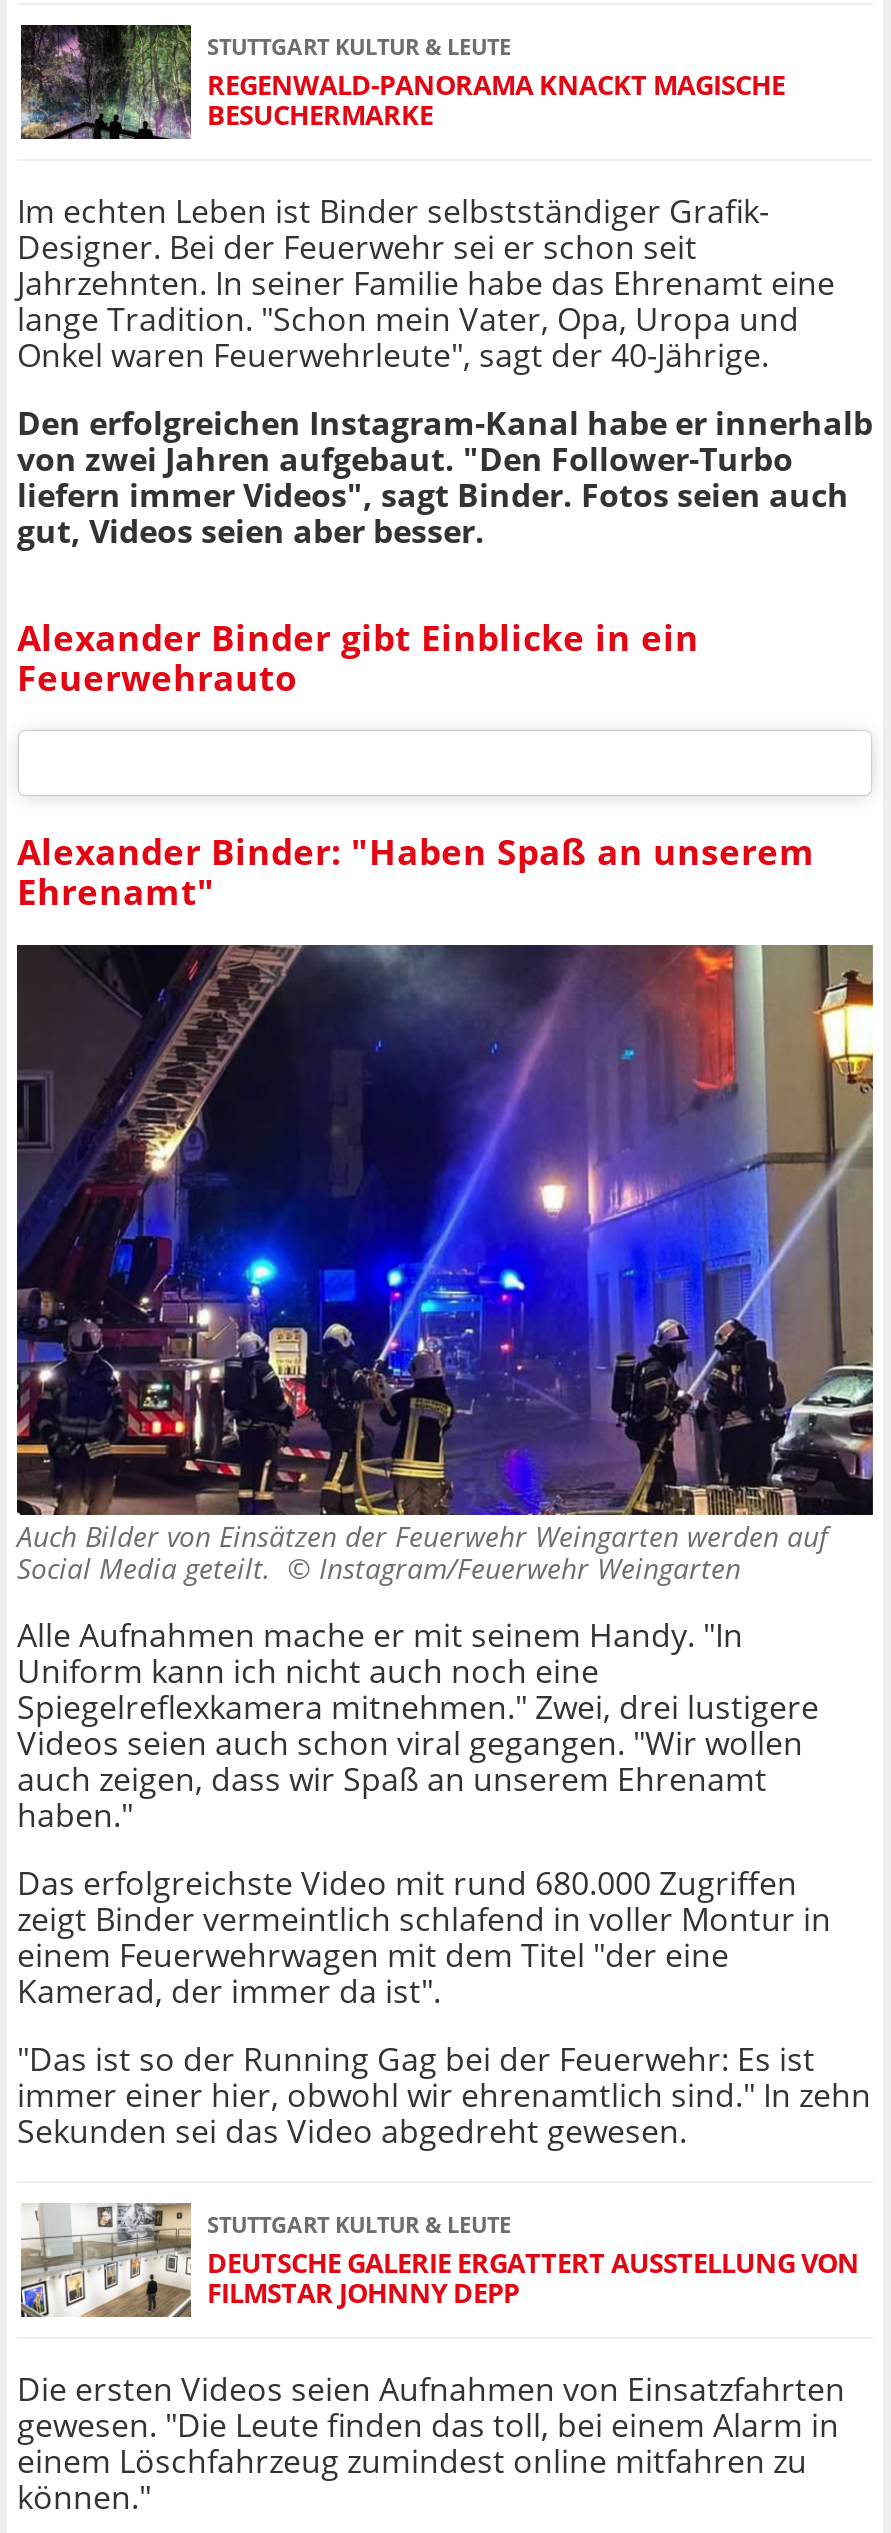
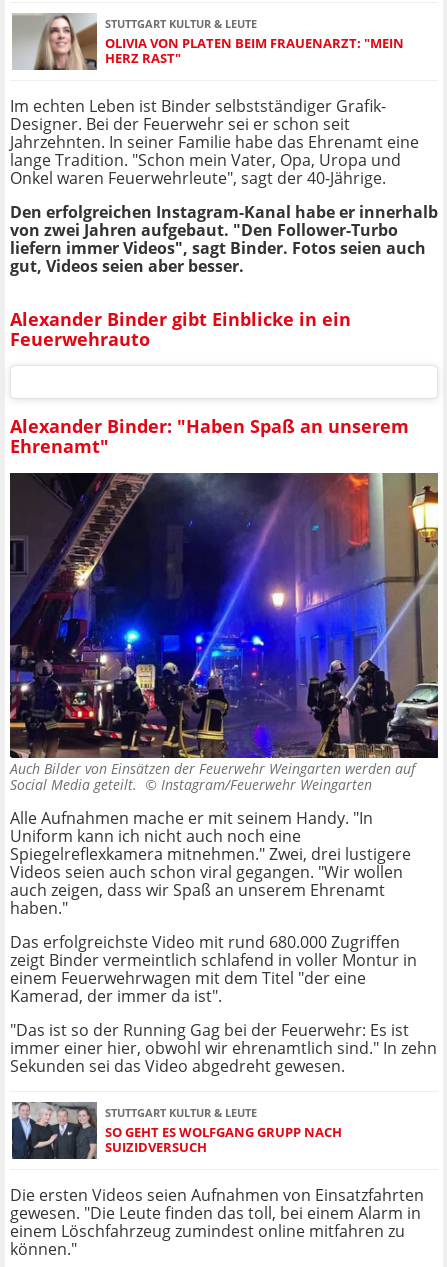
- [image]
- REGENWALD-PANORAMA KNACKT MAGISCHE
- BESUCHERMARKE
+ [image]
+ OLIVIA VON PLATEN BEIM FRAUENARZT: "MEIN
+ HERZ RAST"

- [image]
- DEUTSCHE GALERIE ERGATTERT AUSSTELLUNG VON
- FILMSTAR JOHNNY DEPP
+ [image]
+ SO GEHT ES WOLFGANG GRUPP NACH
+ SUIZIDVERSUCH
